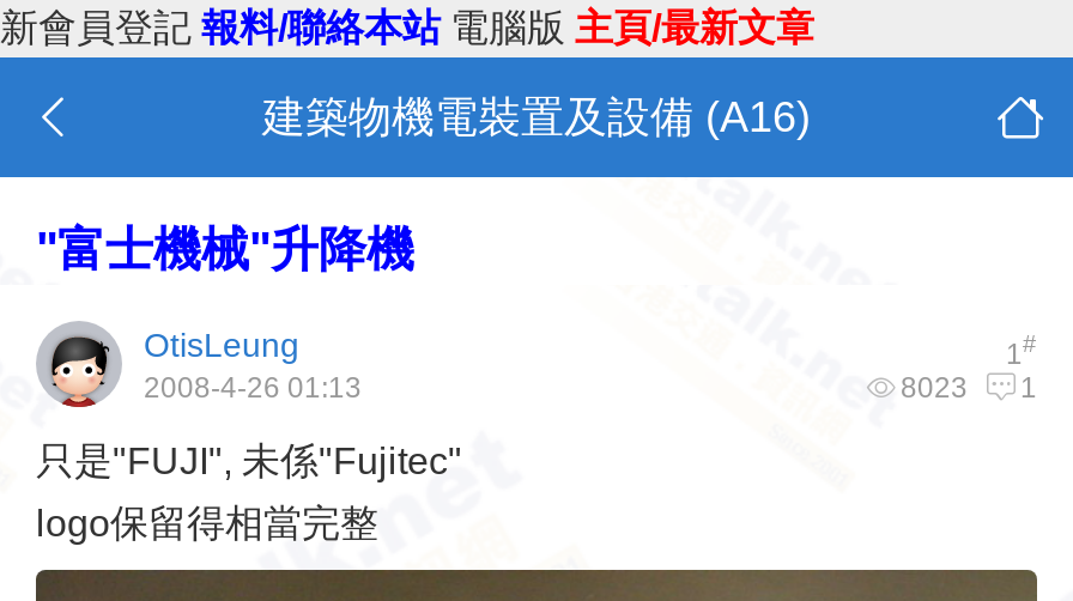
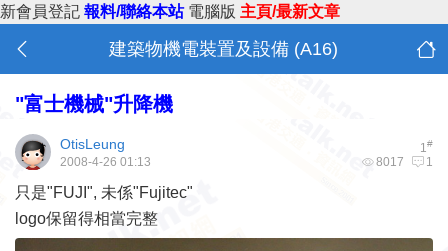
- 8023 1
+ 8017 1
